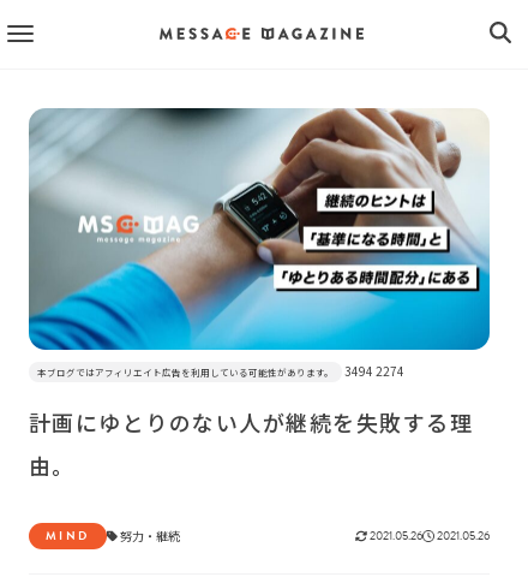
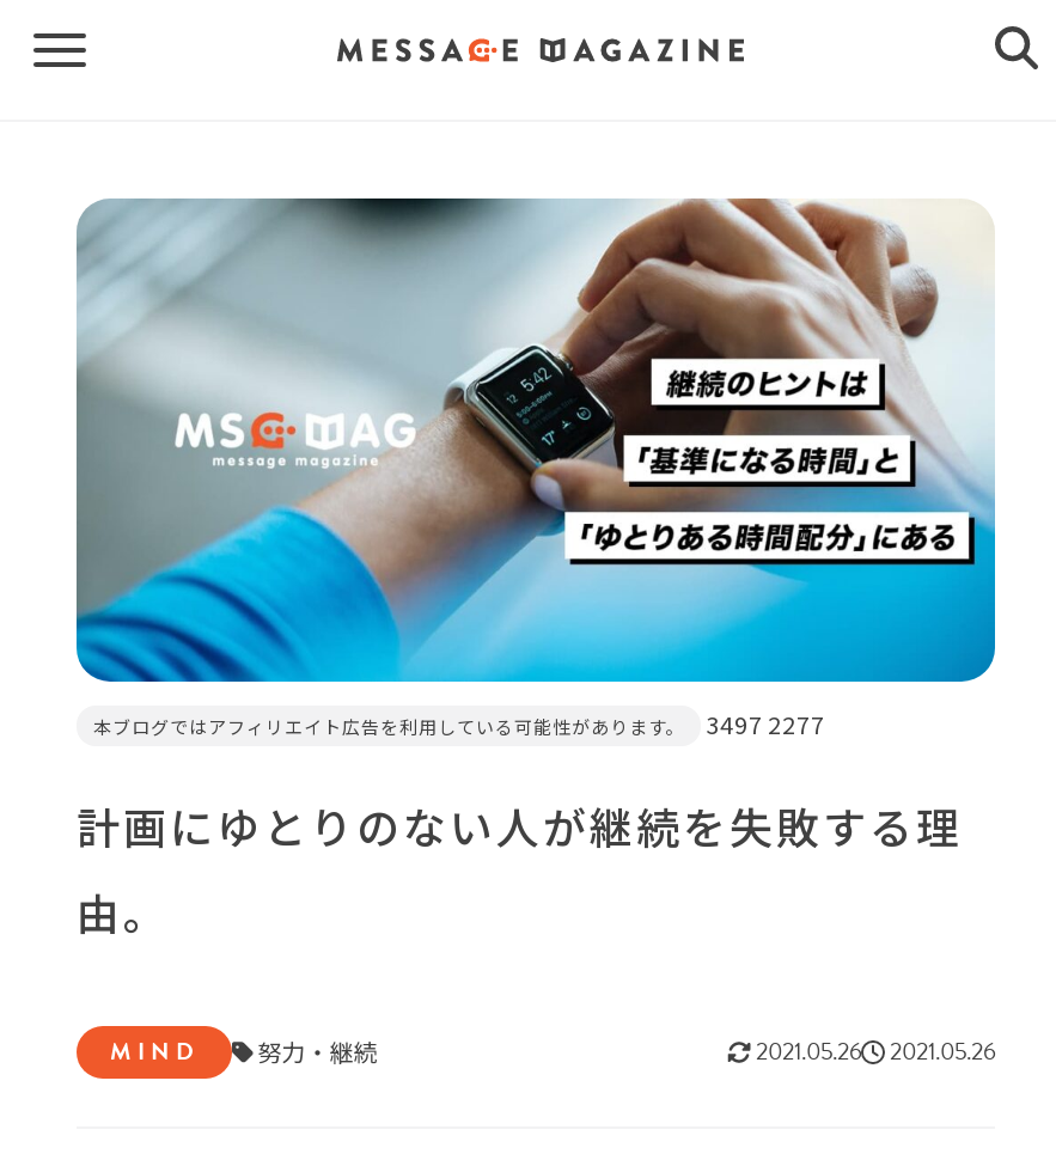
- 本ブログではアフィリエイト広告を利用している可能性があります。 3494 2274
+ 本ブログではアフィリエイト広告を利用している可能性があります。 3497 2277
